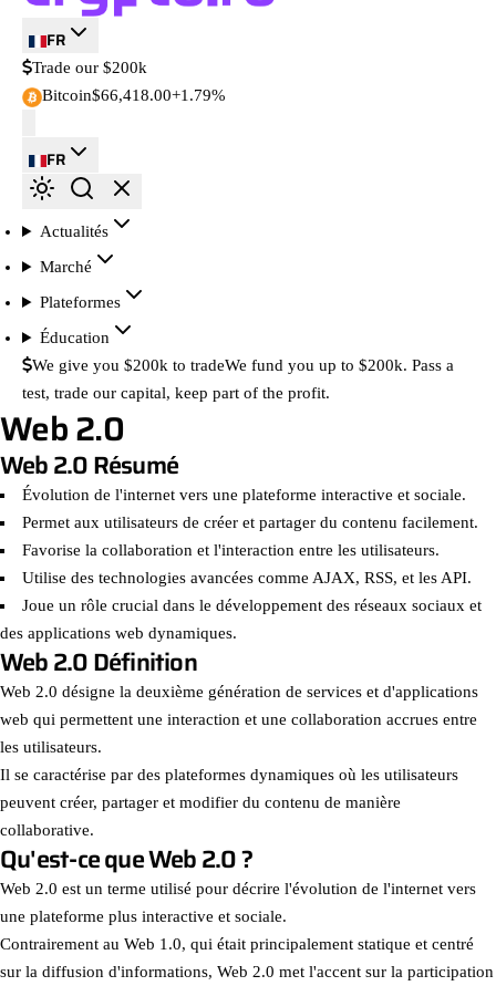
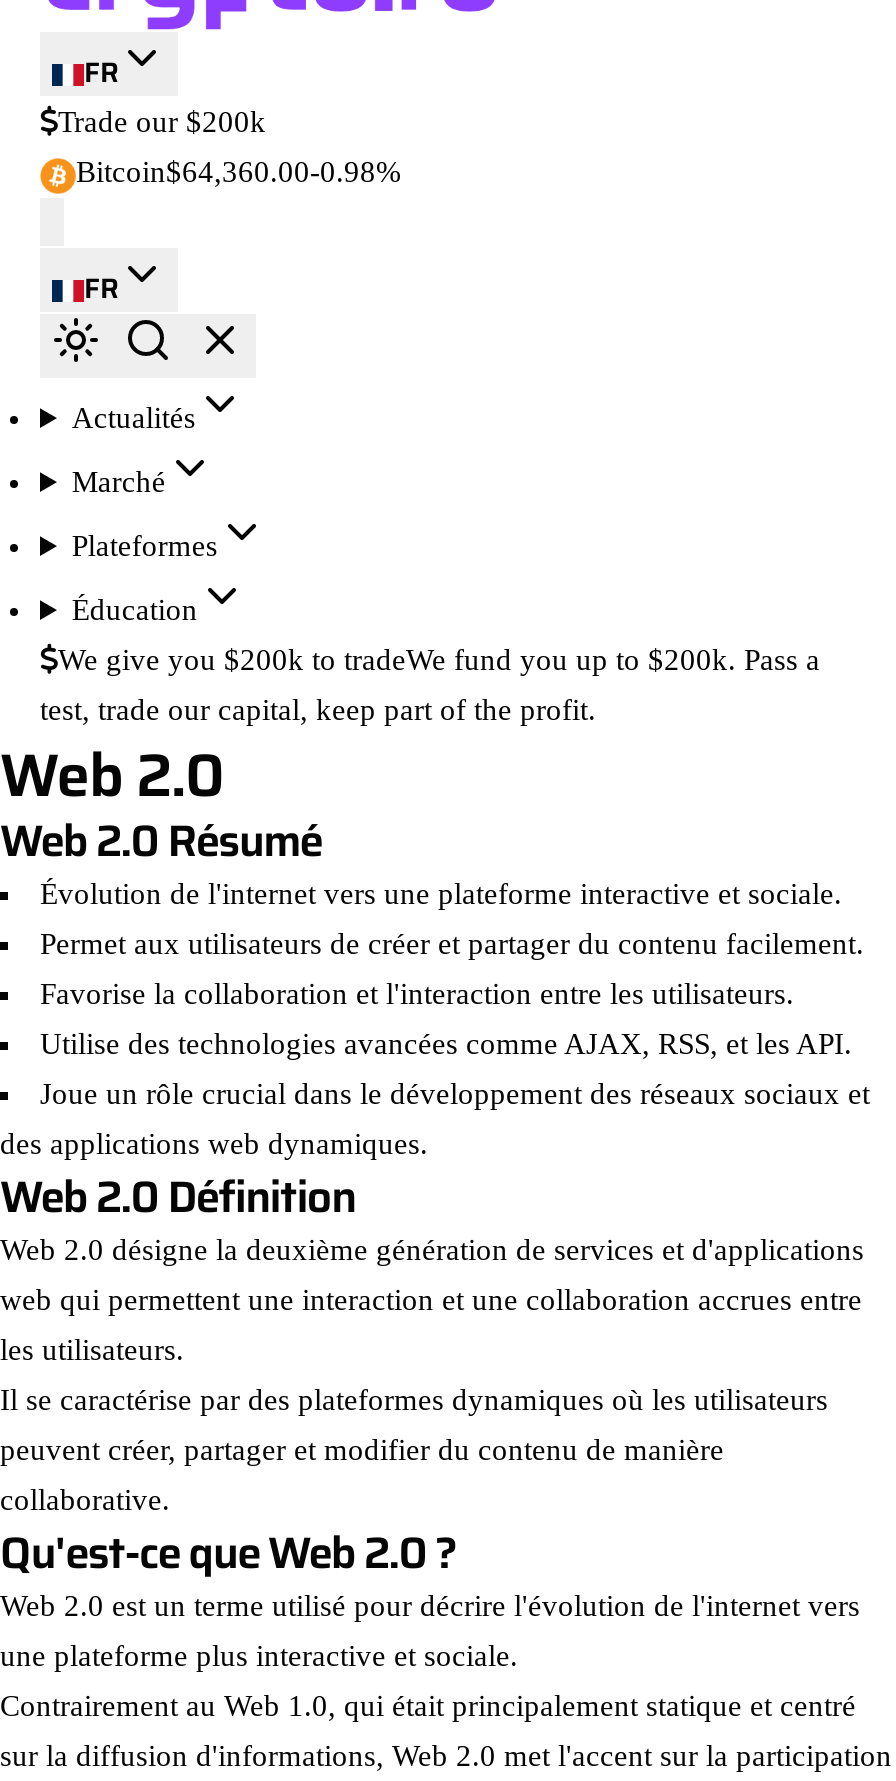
- Bitcoin$66,418.00+1.79%
+ Bitcoin$64,360.00-0.98%
